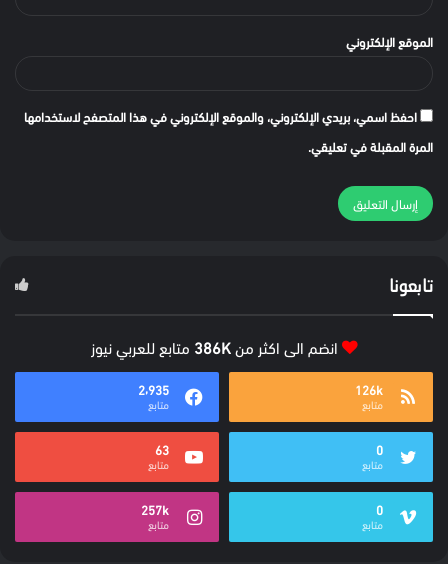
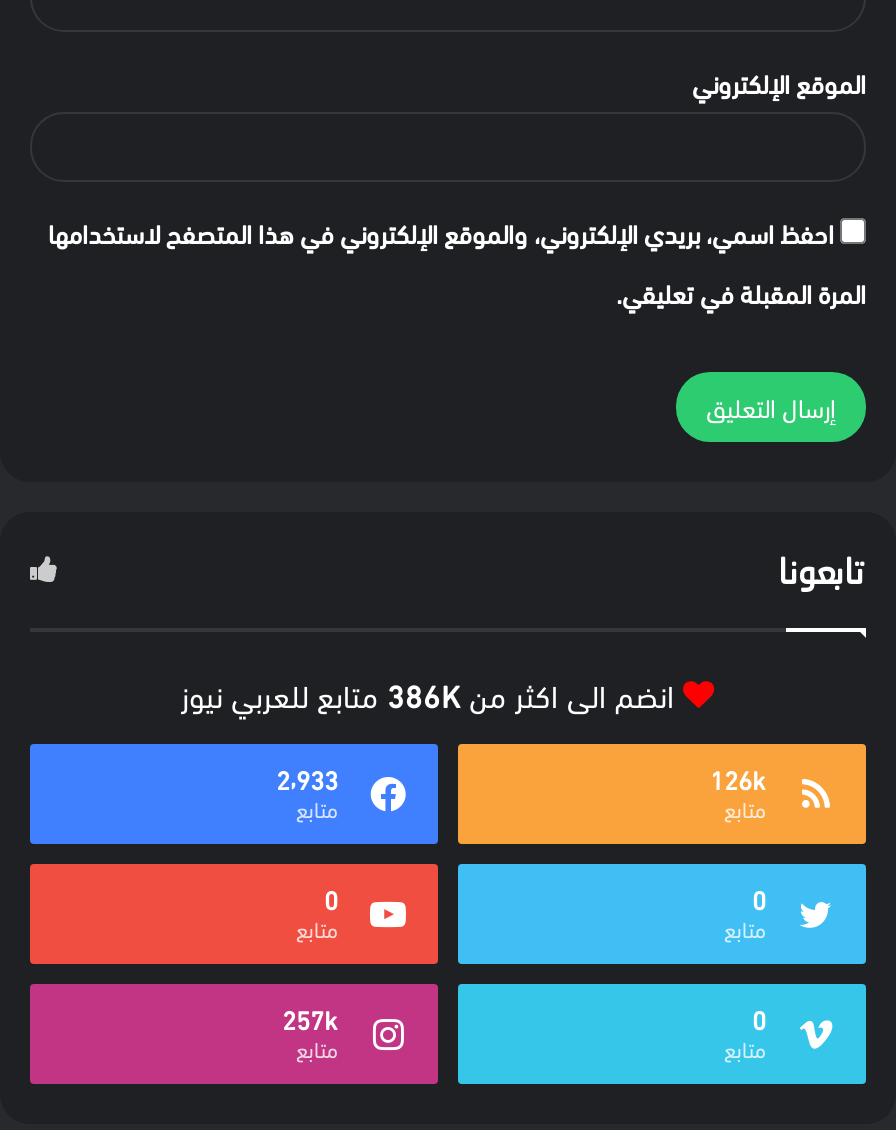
- 2٬935
+ 2٬933

- 63
+ 0
